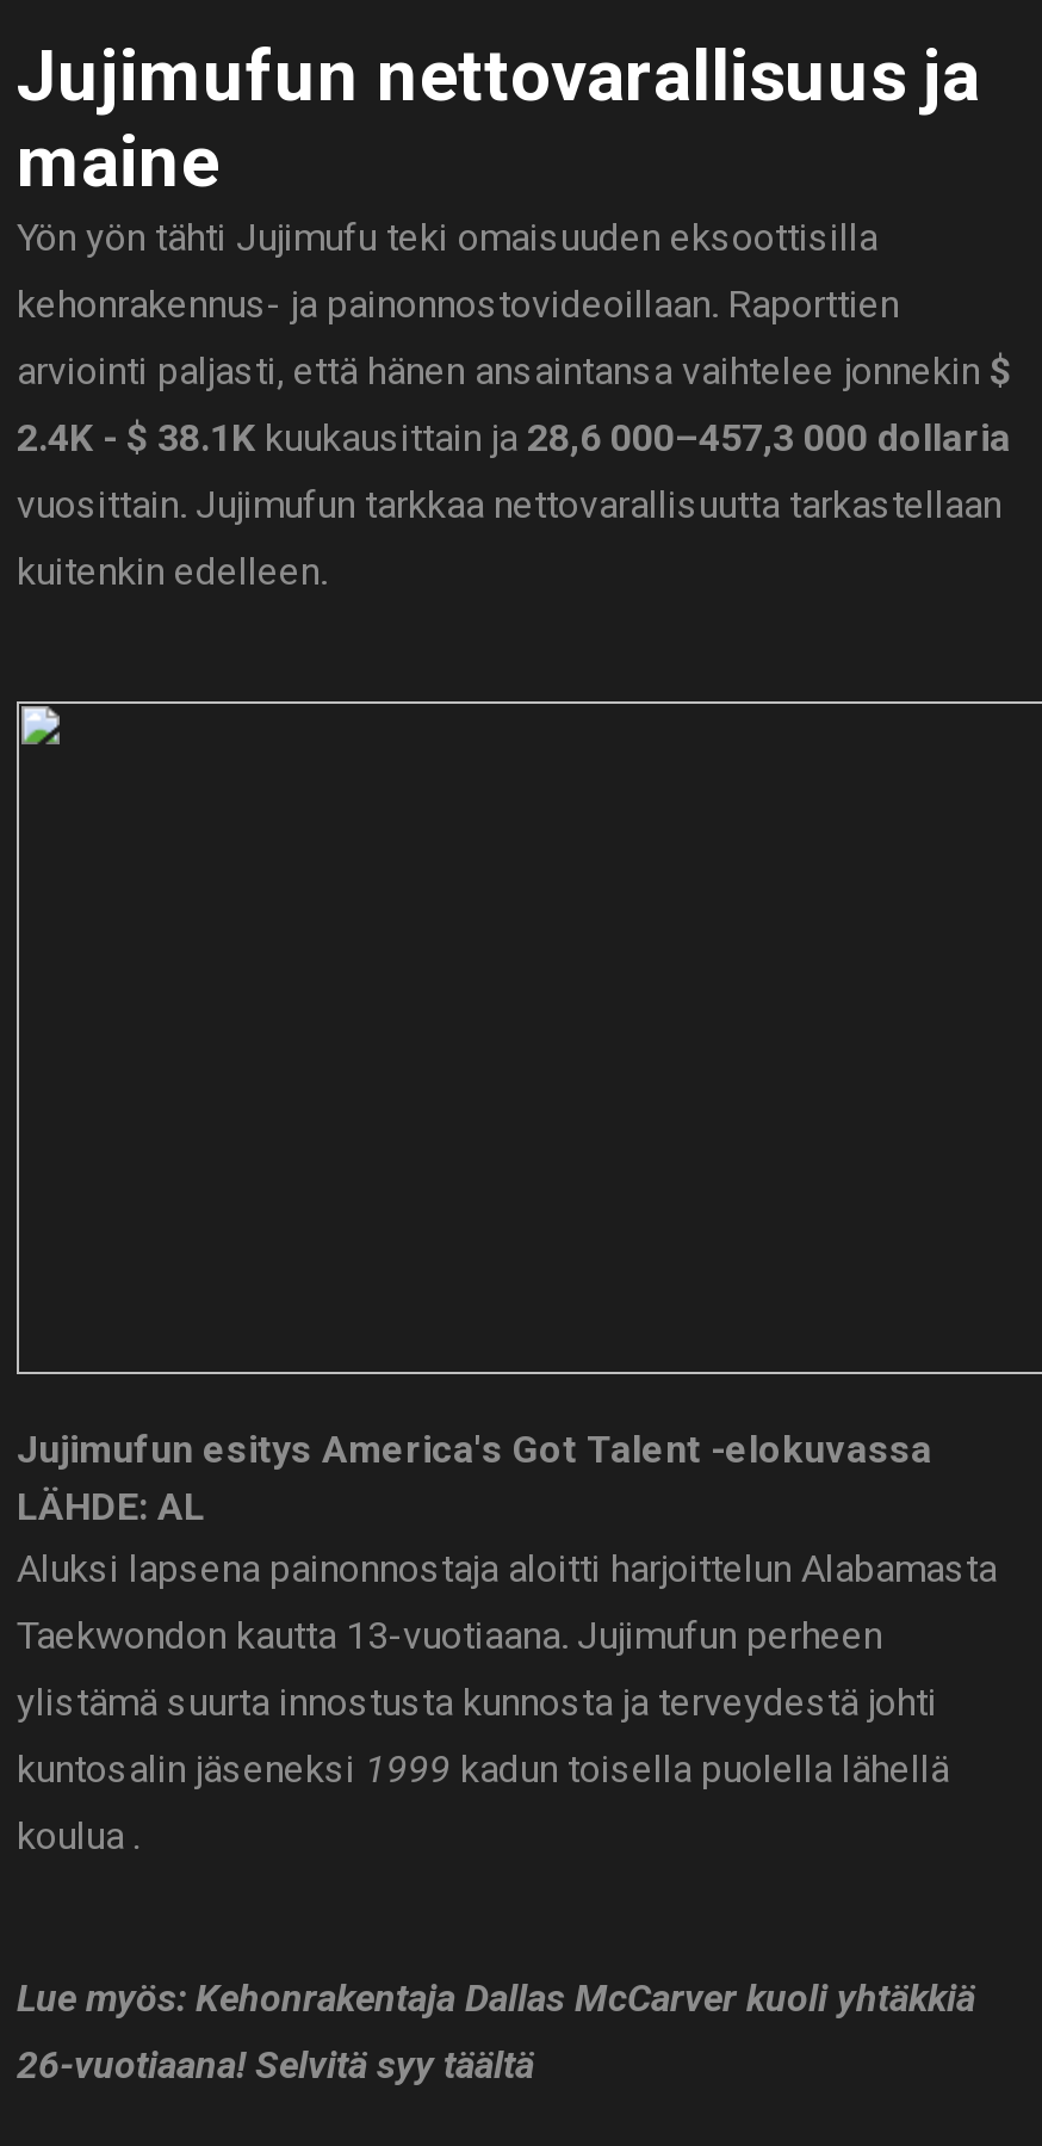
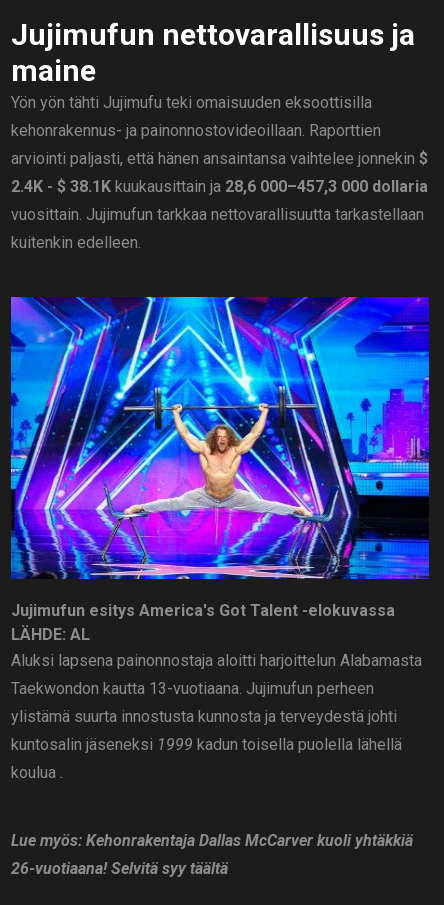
+ [image]
